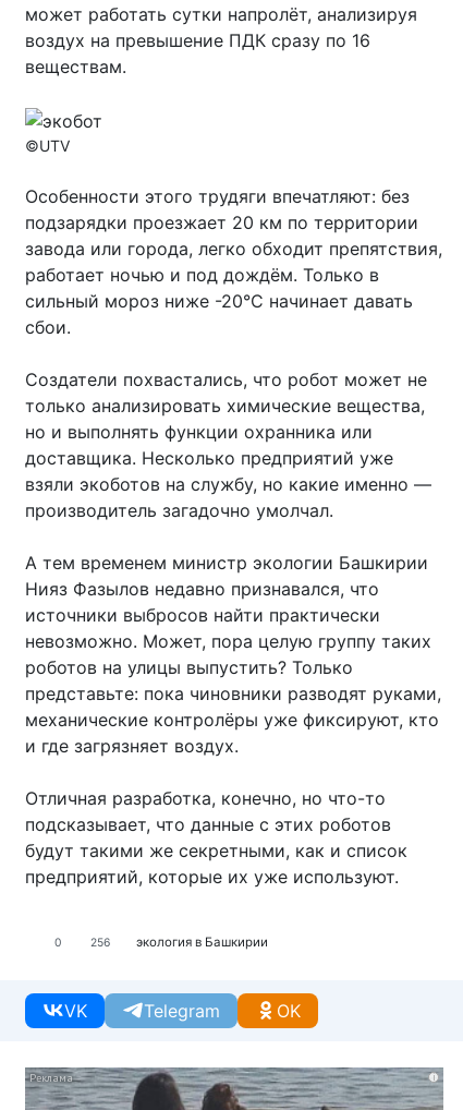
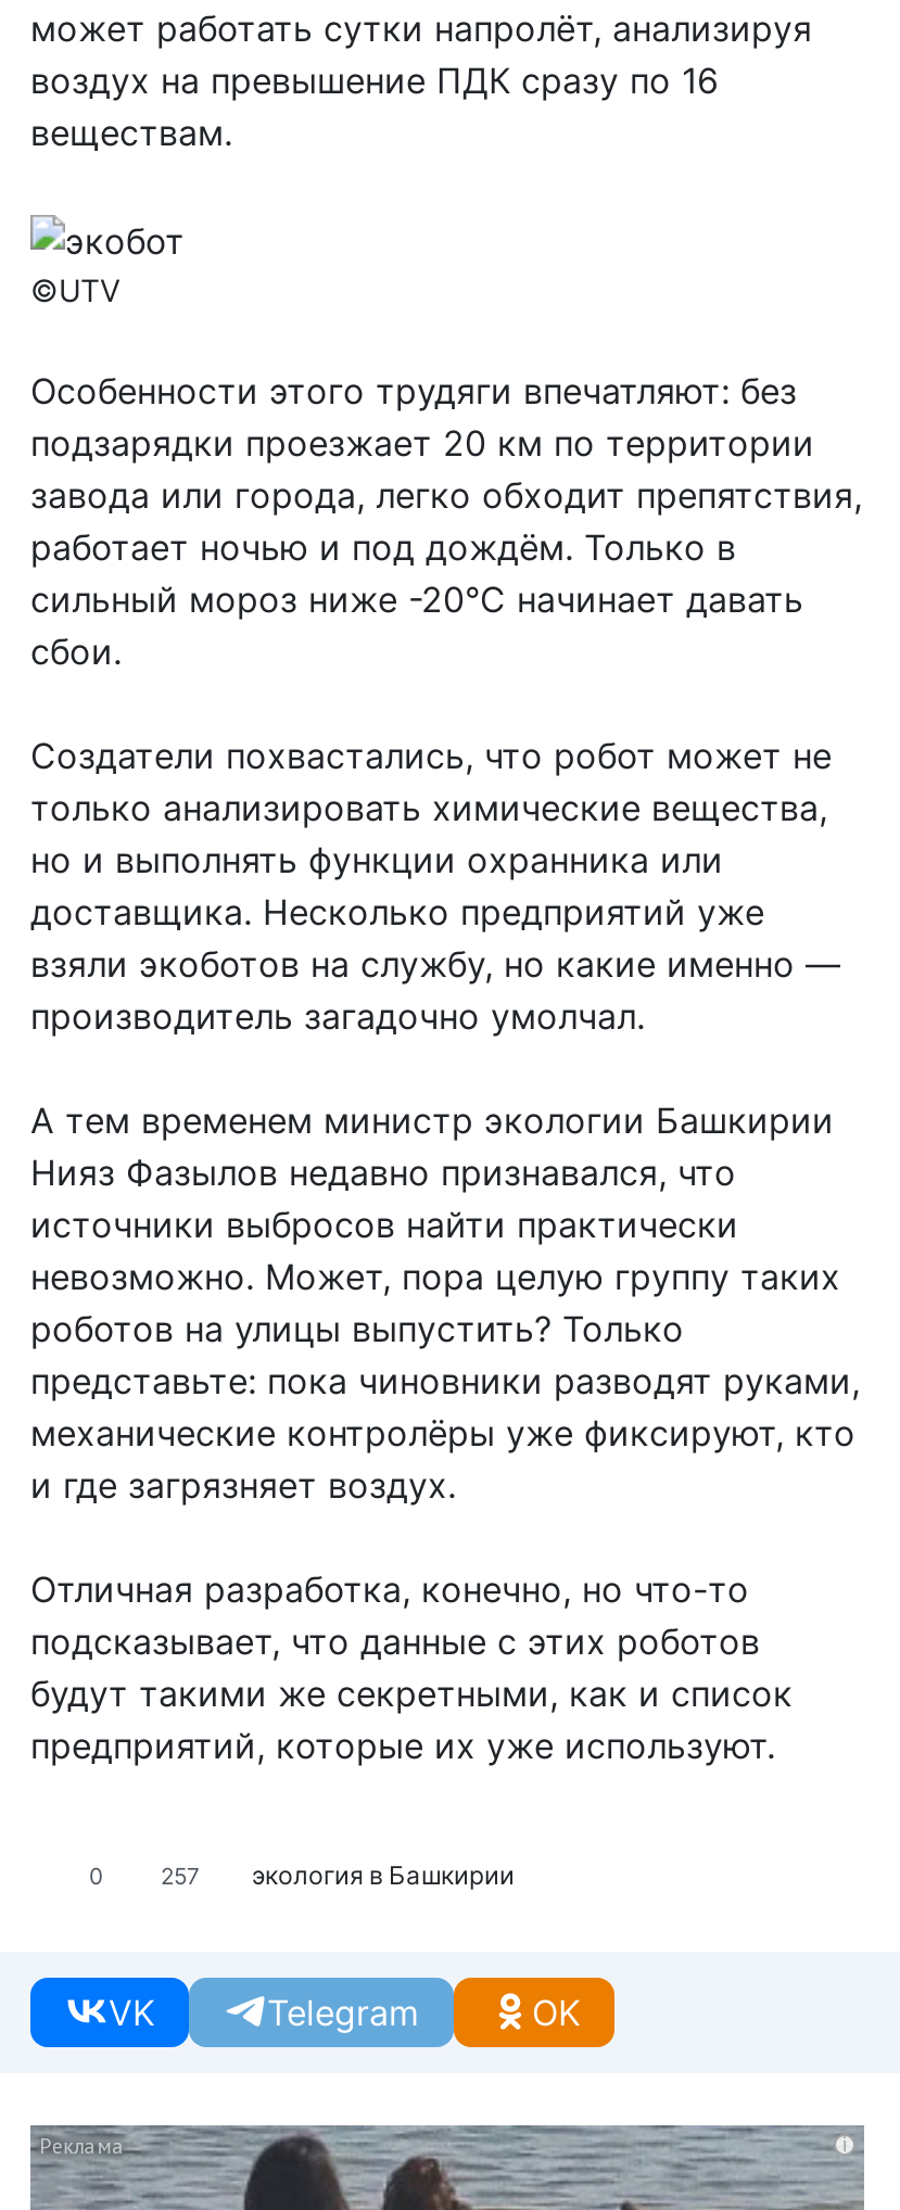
- 256 экология в Башкирии
+ 257 экология в Башкирии
